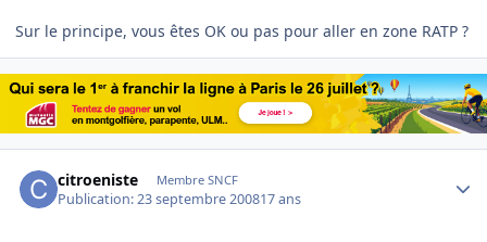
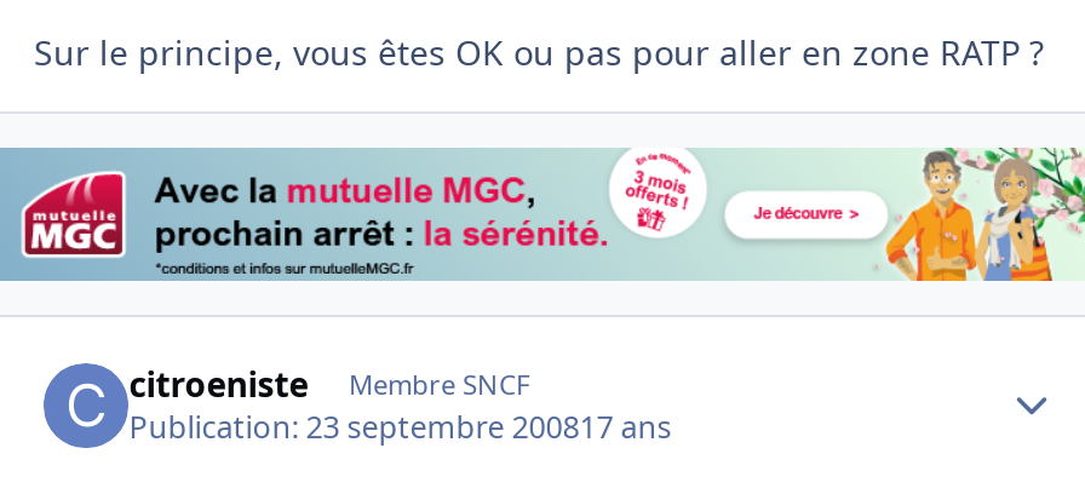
- [image]
+ [image]
